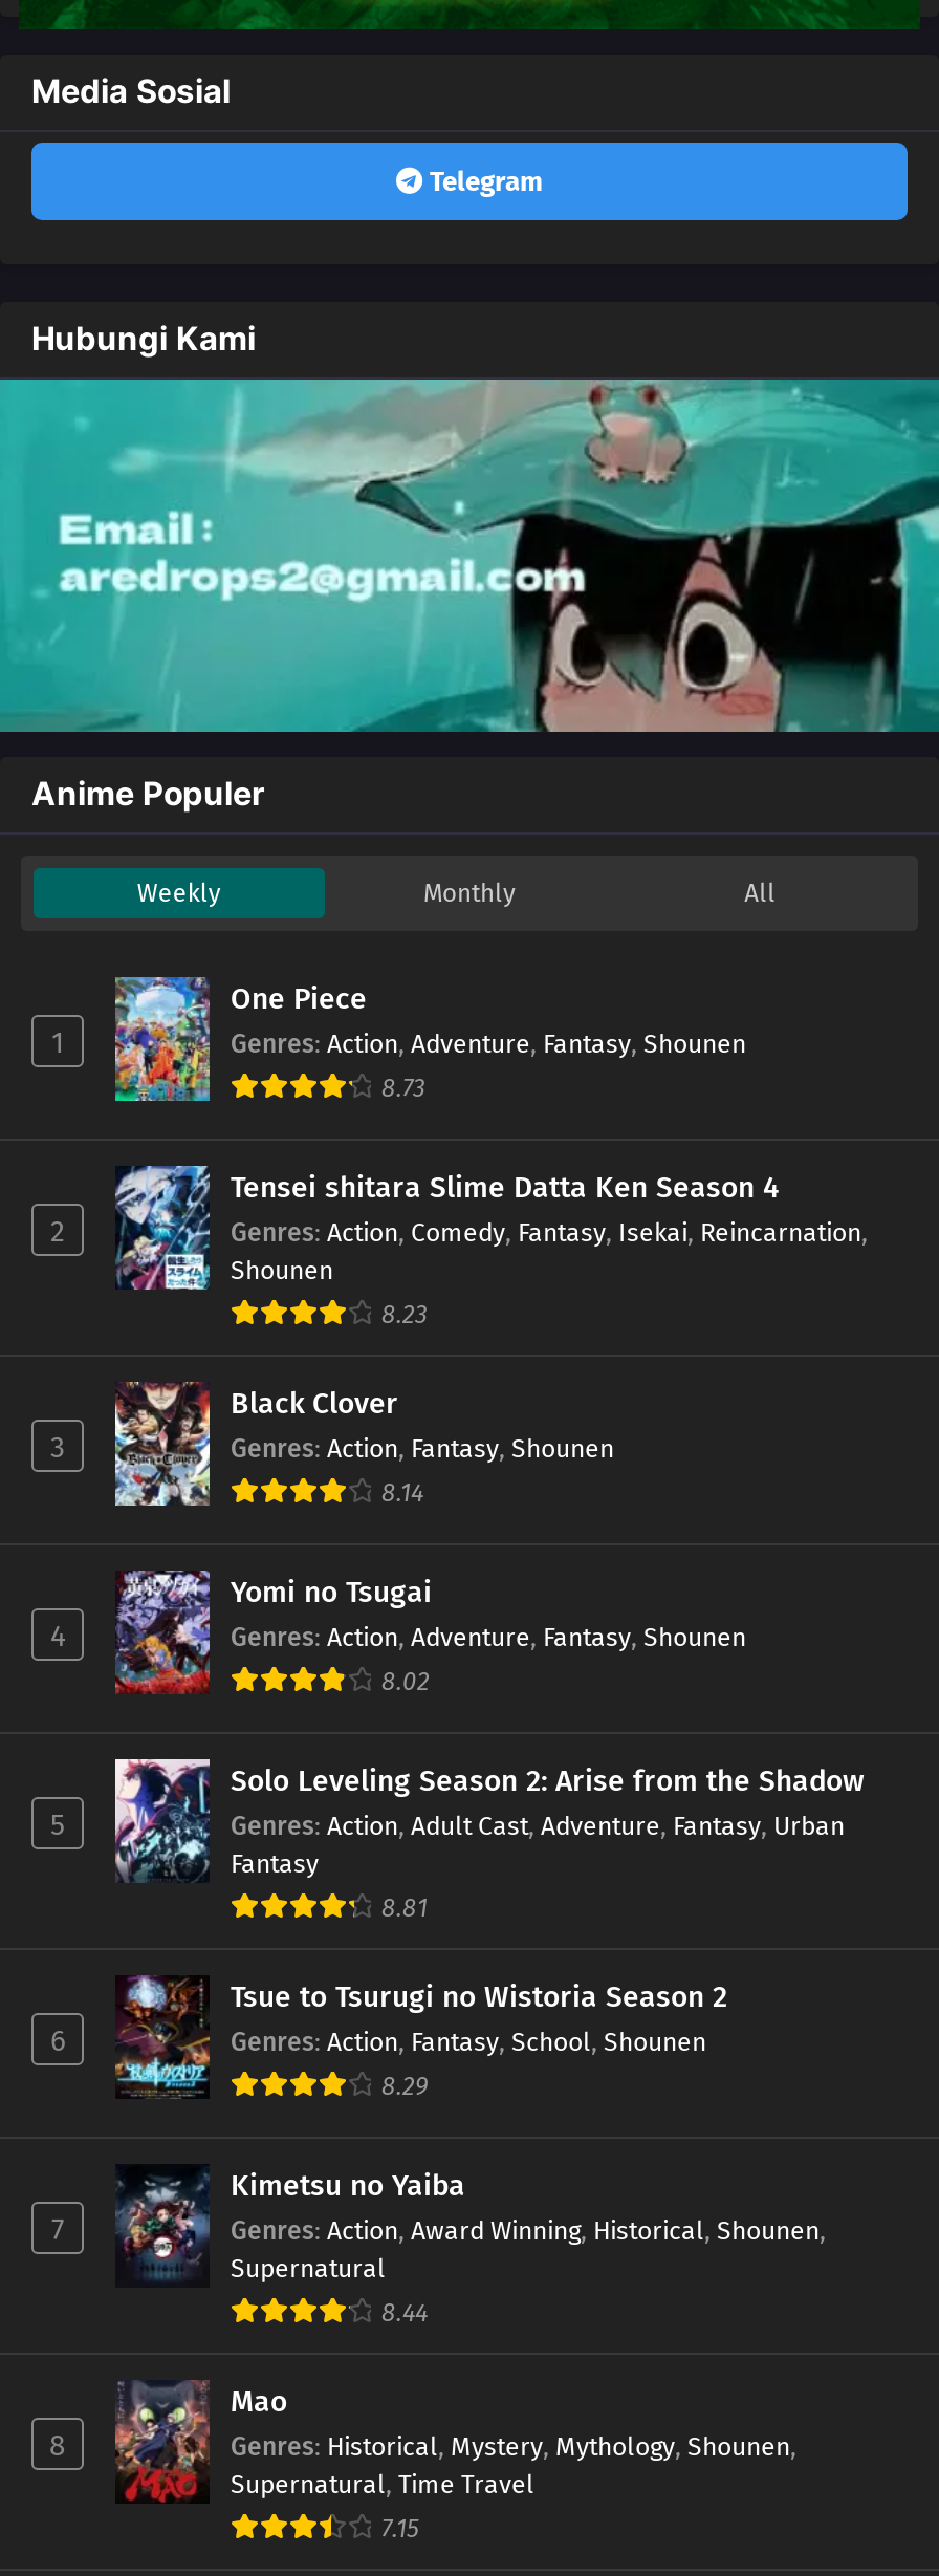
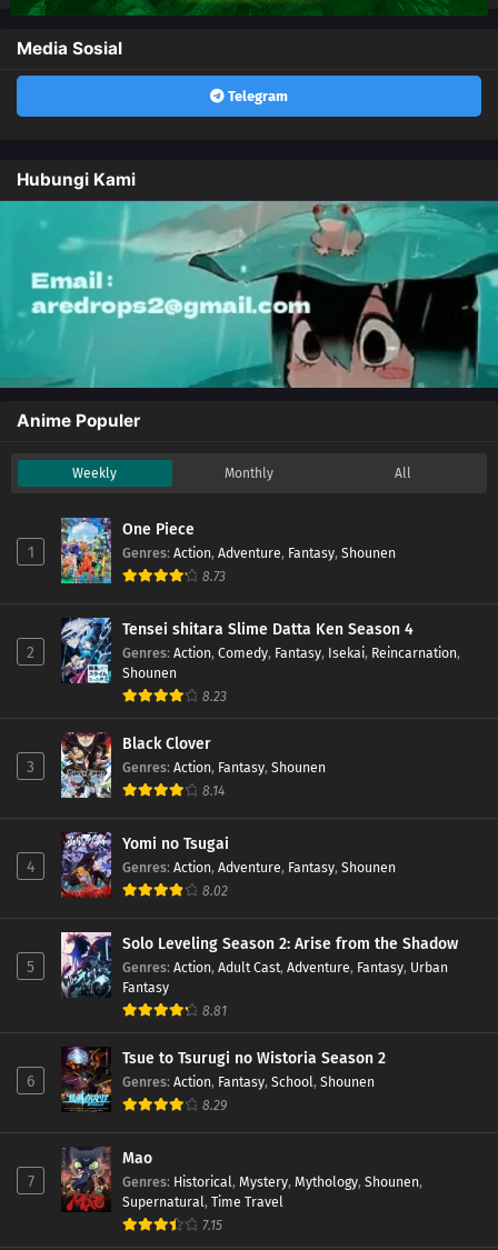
- [image]
- Kimetsu no Yaiba
- Genres: Action, Award Winning, Historical, Shounen,
- Supernatural
- 8.44

- 8
